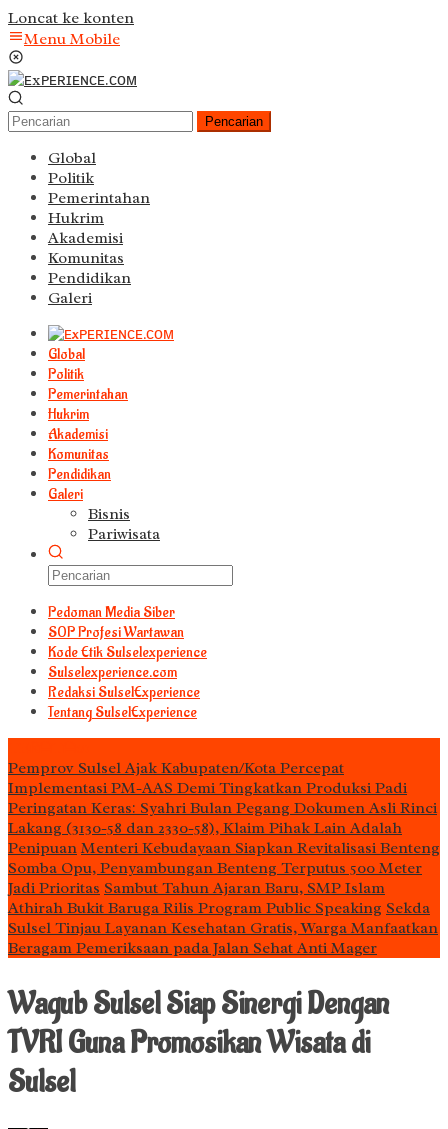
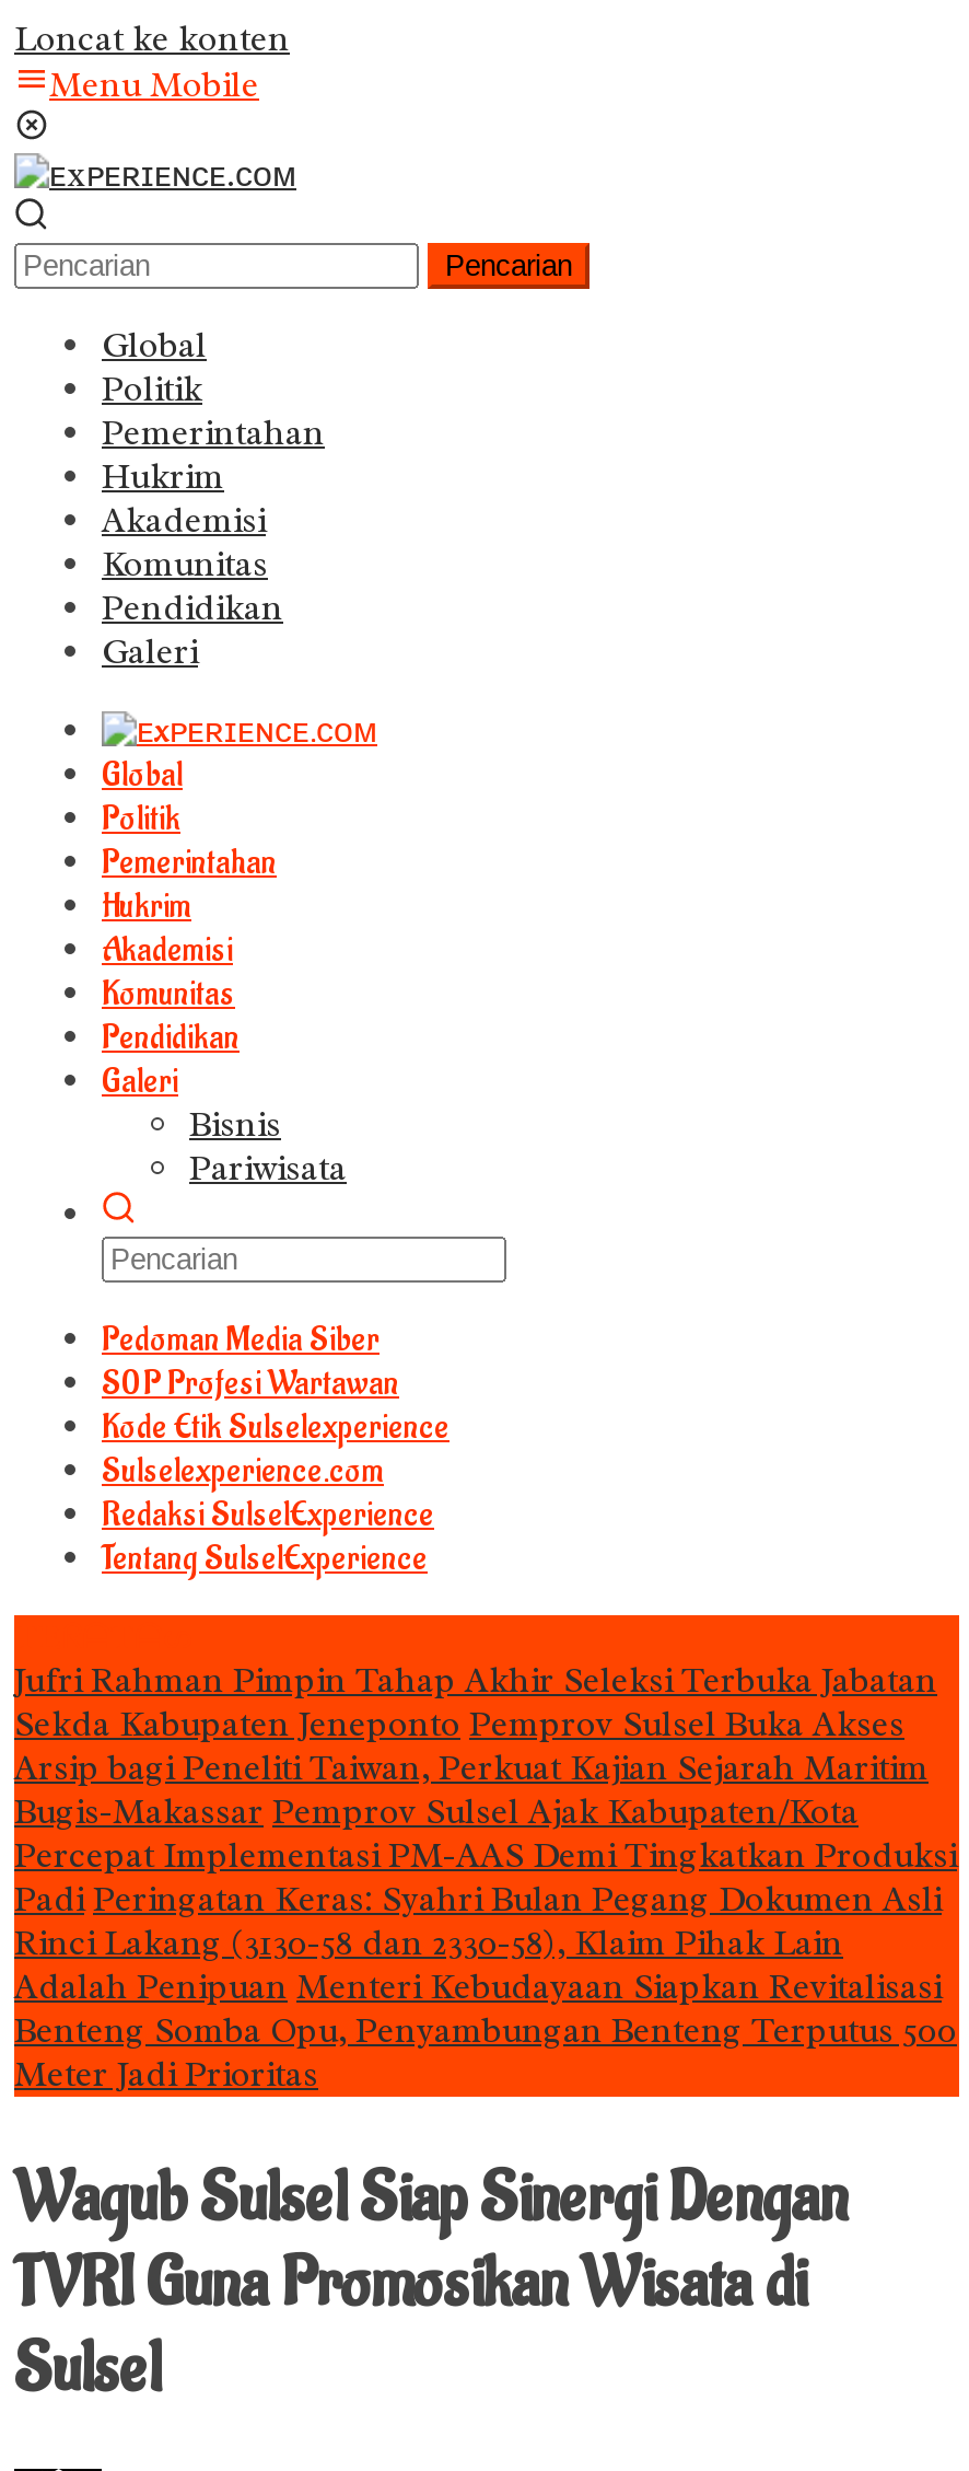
- Pemprov Sulsel Ajak Kabupaten/Kota Percepat
- Implementasi PM-AAS Demi Tingkatkan Produksi Padi
- Peringatan Keras: Syahri Bulan Pegang Dokumen Asli Rinci
- Lakang (3130-58 dan 2330-58), Klaim Pihak Lain Adalah
- Penipuan Menteri Kebudayaan Siapkan Revitalisasi Benteng
- Somba Opu, Penyambungan Benteng Terputus 500 Meter
- Jadi Prioritas Sambut Tahun Ajaran Baru, SMP Islam
- Athirah Bukit Baruga Rilis Program Public Speaking Sekda
- Sulsel Tinjau Layanan Kesehatan Gratis, Warga Manfaatkan
- Beragam Pemeriksaan pada Jalan Sehat Anti Mager
+ Jufri Rahman Pimpin Tahap Akhir Seleksi Terbuka Jabatan
+ Sekda Kabupaten Jeneponto Pemprov Sulsel Buka Akses
+ Arsip bagi Peneliti Taiwan, Perkuat Kajian Sejarah Maritim
+ Bugis-Makassar Pemprov Sulsel Ajak Kabupaten/Kota
+ Percepat Implementasi PM-AAS Demi Tingkatkan Produksi
+ Padi Peringatan Keras: Syahri Bulan Pegang Dokumen Asli
+ Rinci Lakang (3130-58 dan 2330-58), Klaim Pihak Lain
+ Adalah Penipuan Menteri Kebudayaan Siapkan Revitalisasi
+ Benteng Somba Opu, Penyambungan Benteng Terputus 500
+ Meter Jadi Prioritas
